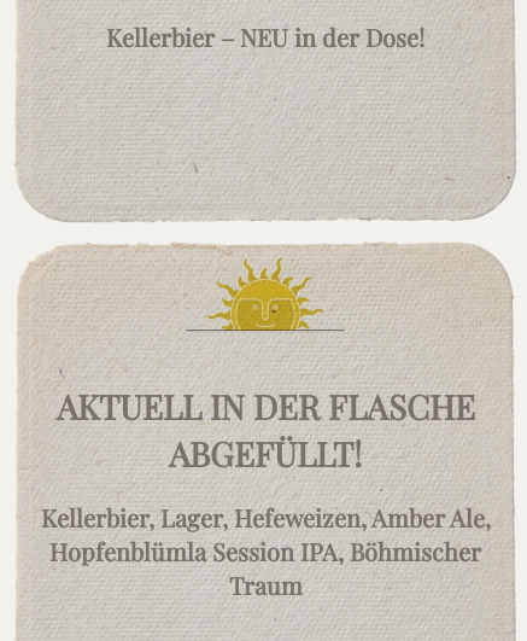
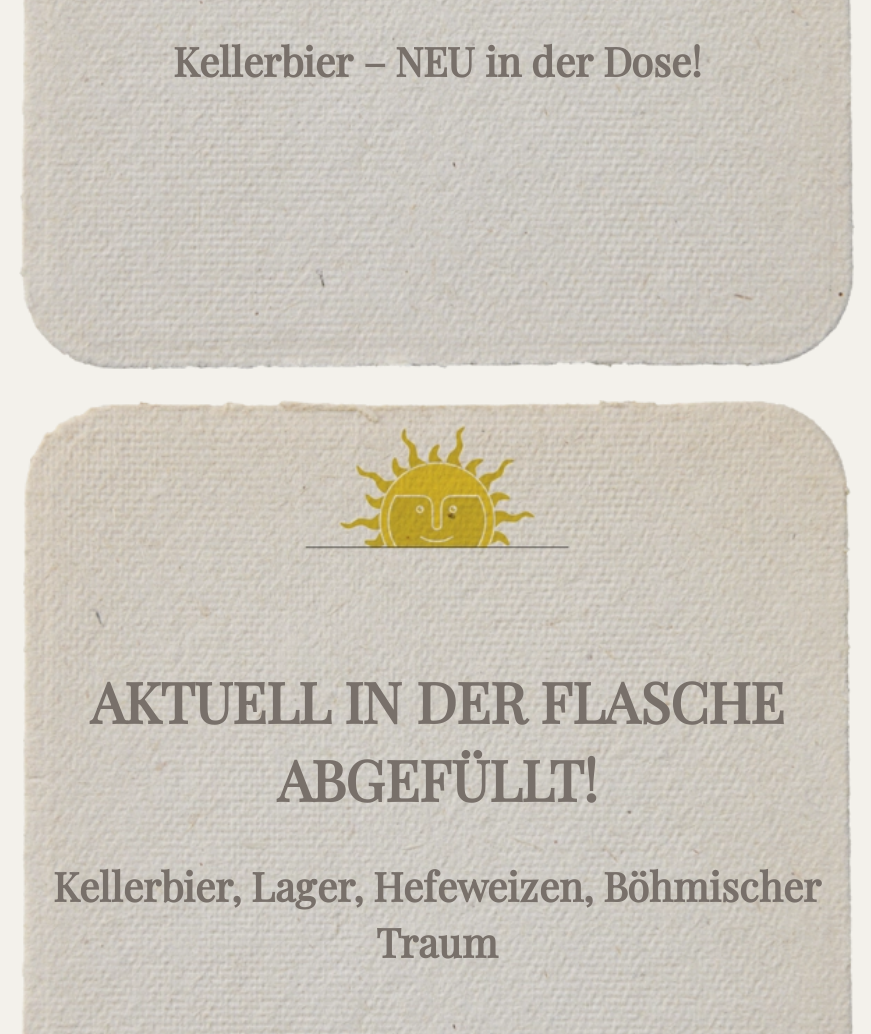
- Kellerbier, Lager, Hefeweizen, Amber Ale,
- Hopfenblümla Session IPA, Böhmischer
+ Kellerbier, Lager, Hefeweizen, Böhmischer
